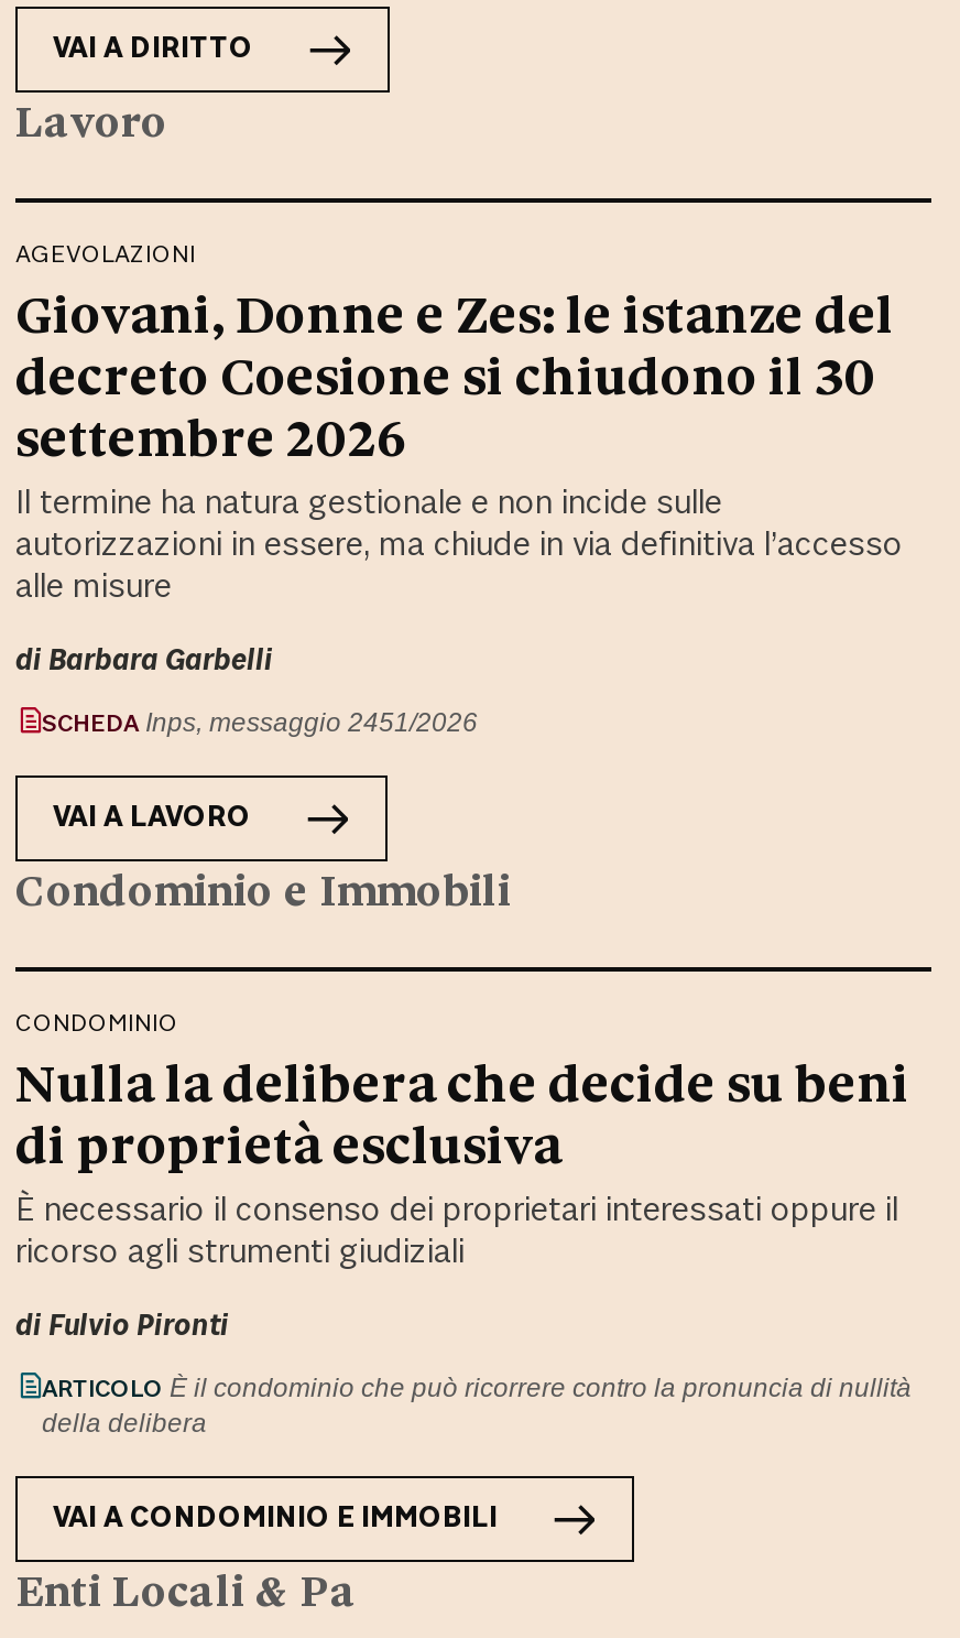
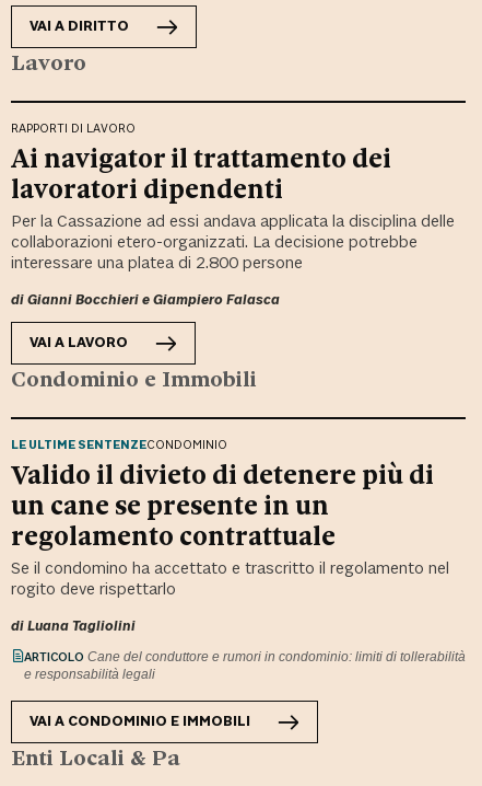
- AGEVOLAZIONI
- Giovani, Donne e Zes: le istanze del
- decreto Coesione si chiudono il 30
- settembre 2026
- Il termine ha natura gestionale e non incide sulle
- autorizzazioni in essere, ma chiude in via definitiva l’accesso
- alle misure
- di Barbara Garbelli
- SCHEDA Inps, messaggio 2451/2026
+ RAPPORTI DI LAVORO
+ Ai navigator il trattamento dei
+ lavoratori dipendenti
+ Per la Cassazione ad essi andava applicata la disciplina delle
+ collaborazioni etero-organizzati. La decisione potrebbe
+ interessare una platea di 2.800 persone
+ di Gianni Bocchieri e Giampiero Falasca

moved up: VAI A LAVORO | Condominio e Immobili

- CONDOMINIO
- Nulla la delibera che decide su beni
- di proprietà esclusiva
- È necessario il consenso dei proprietari interessati oppure il
- ricorso agli strumenti giudiziali
+ LE ULTIME SENTENZECONDOMINIO
+ Valido il divieto di detenere più di
+ un cane se presente in un
+ regolamento contrattuale
+ Se il condomino ha accettato e trascritto il regolamento nel
+ rogito deve rispettarlo

- di Fulvio Pironti
+ di Luana Tagliolini

- ARTICOLO È il condominio che può ricorrere contro la pronuncia di nullità
- della delibera
+ ARTICOLO Cane del conduttore e rumori in condominio: limiti di tollerabilità
+ e responsabilità legali
